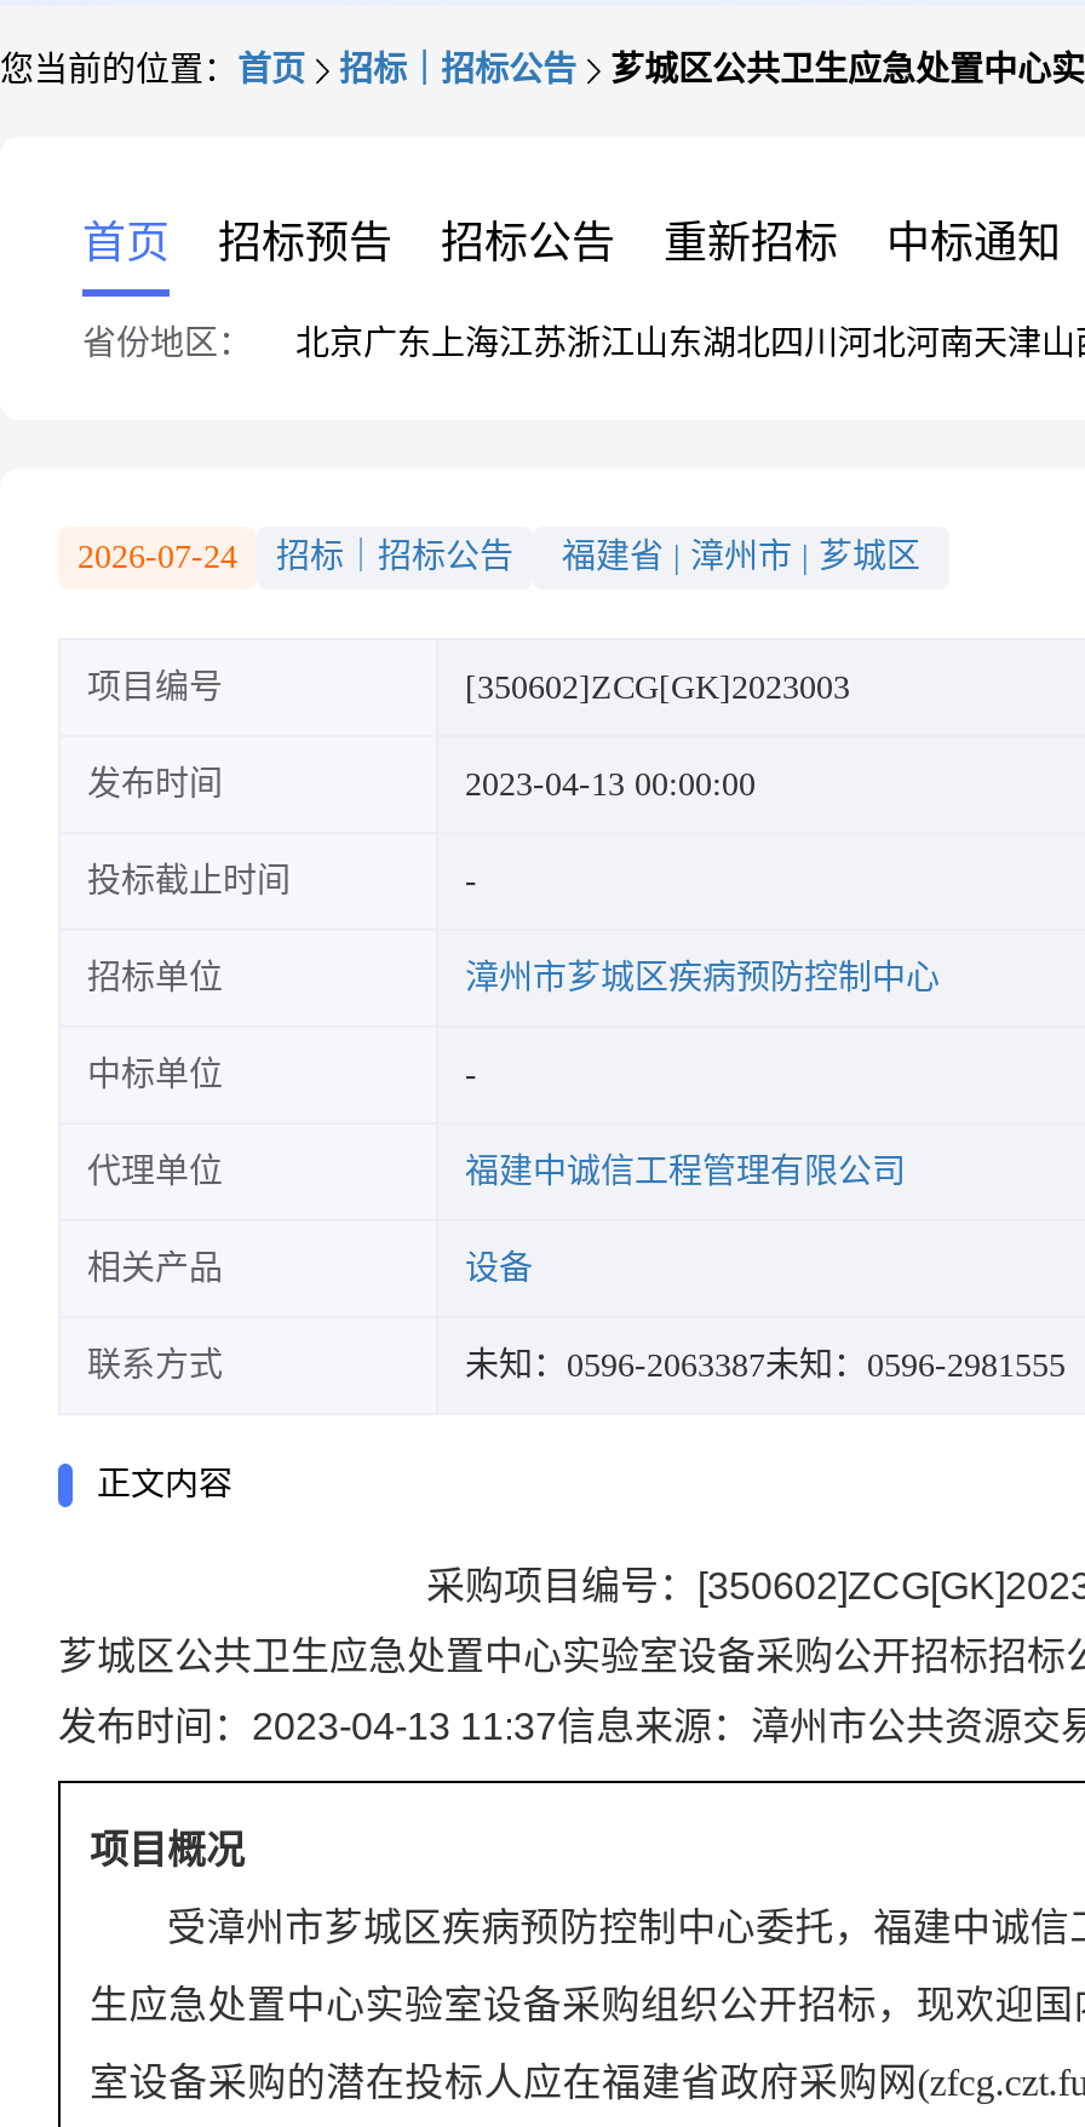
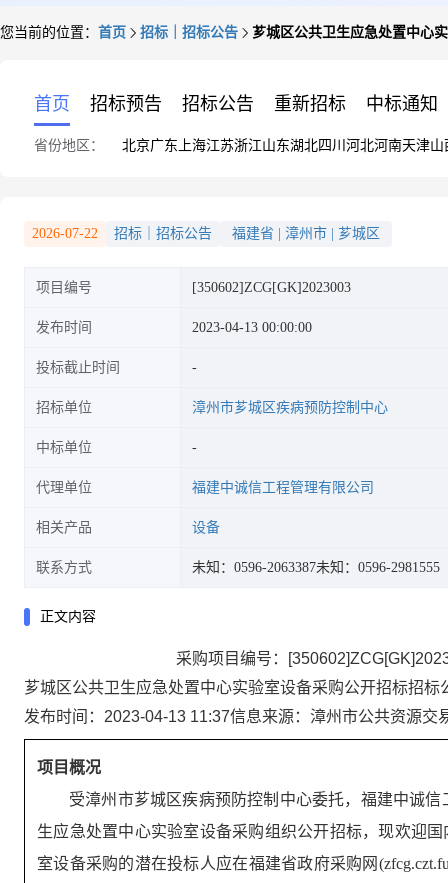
- 2026-07-24
+ 2026-07-22
